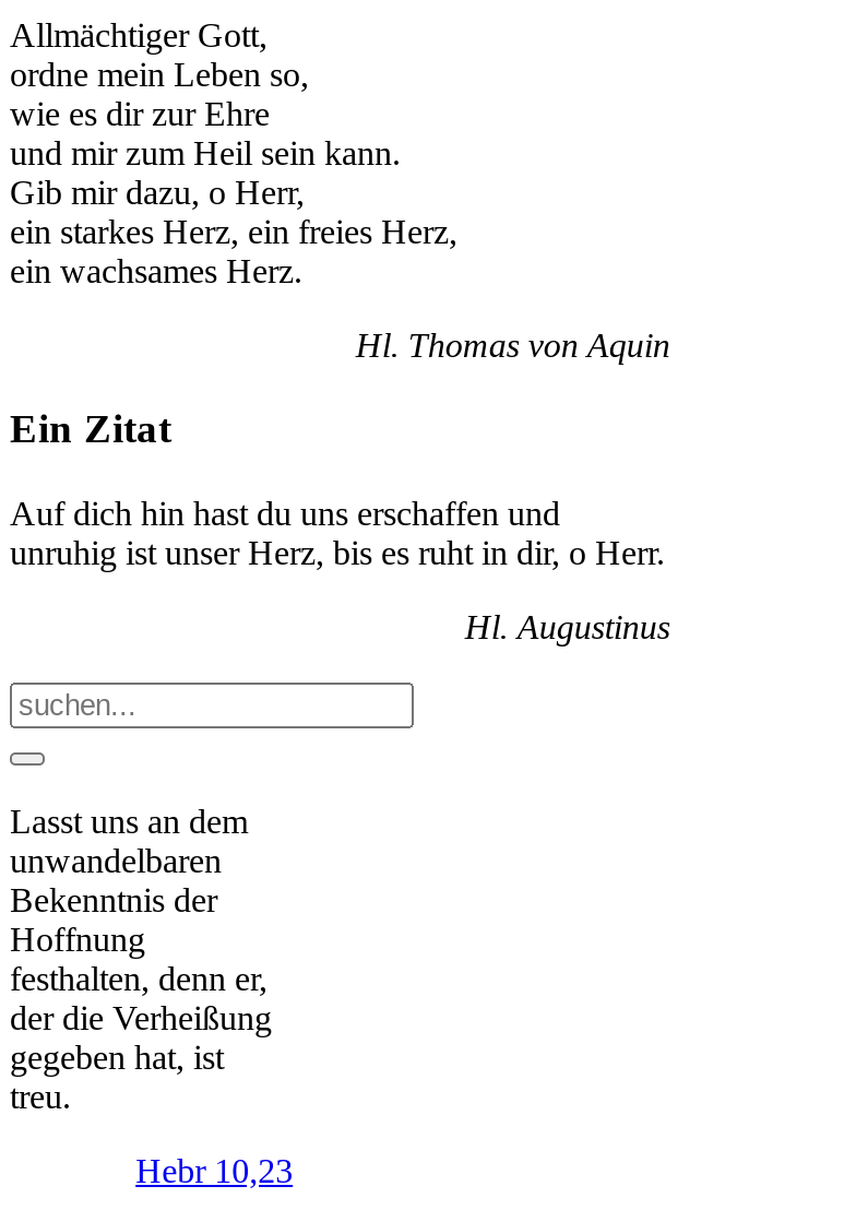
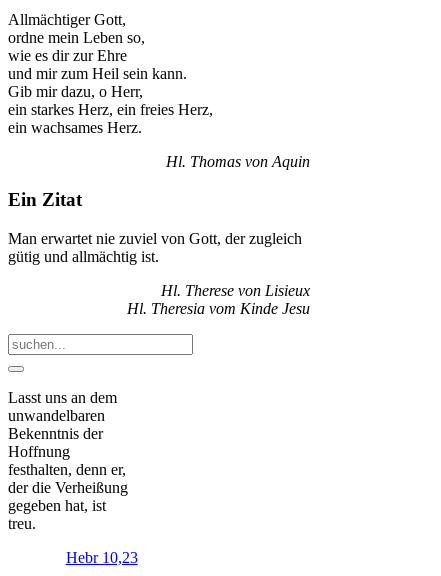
- Auf dich hin hast du uns erschaffen und
- unruhig ist unser Herz, bis es ruht in dir, o Herr.
+ Man erwartet nie zuviel von Gott, der zugleich
+ gütig und allmächtig ist.

- Hl. Augustinus
+ Hl. Therese von Lisieux
+ Hl. Theresia vom Kinde Jesu
